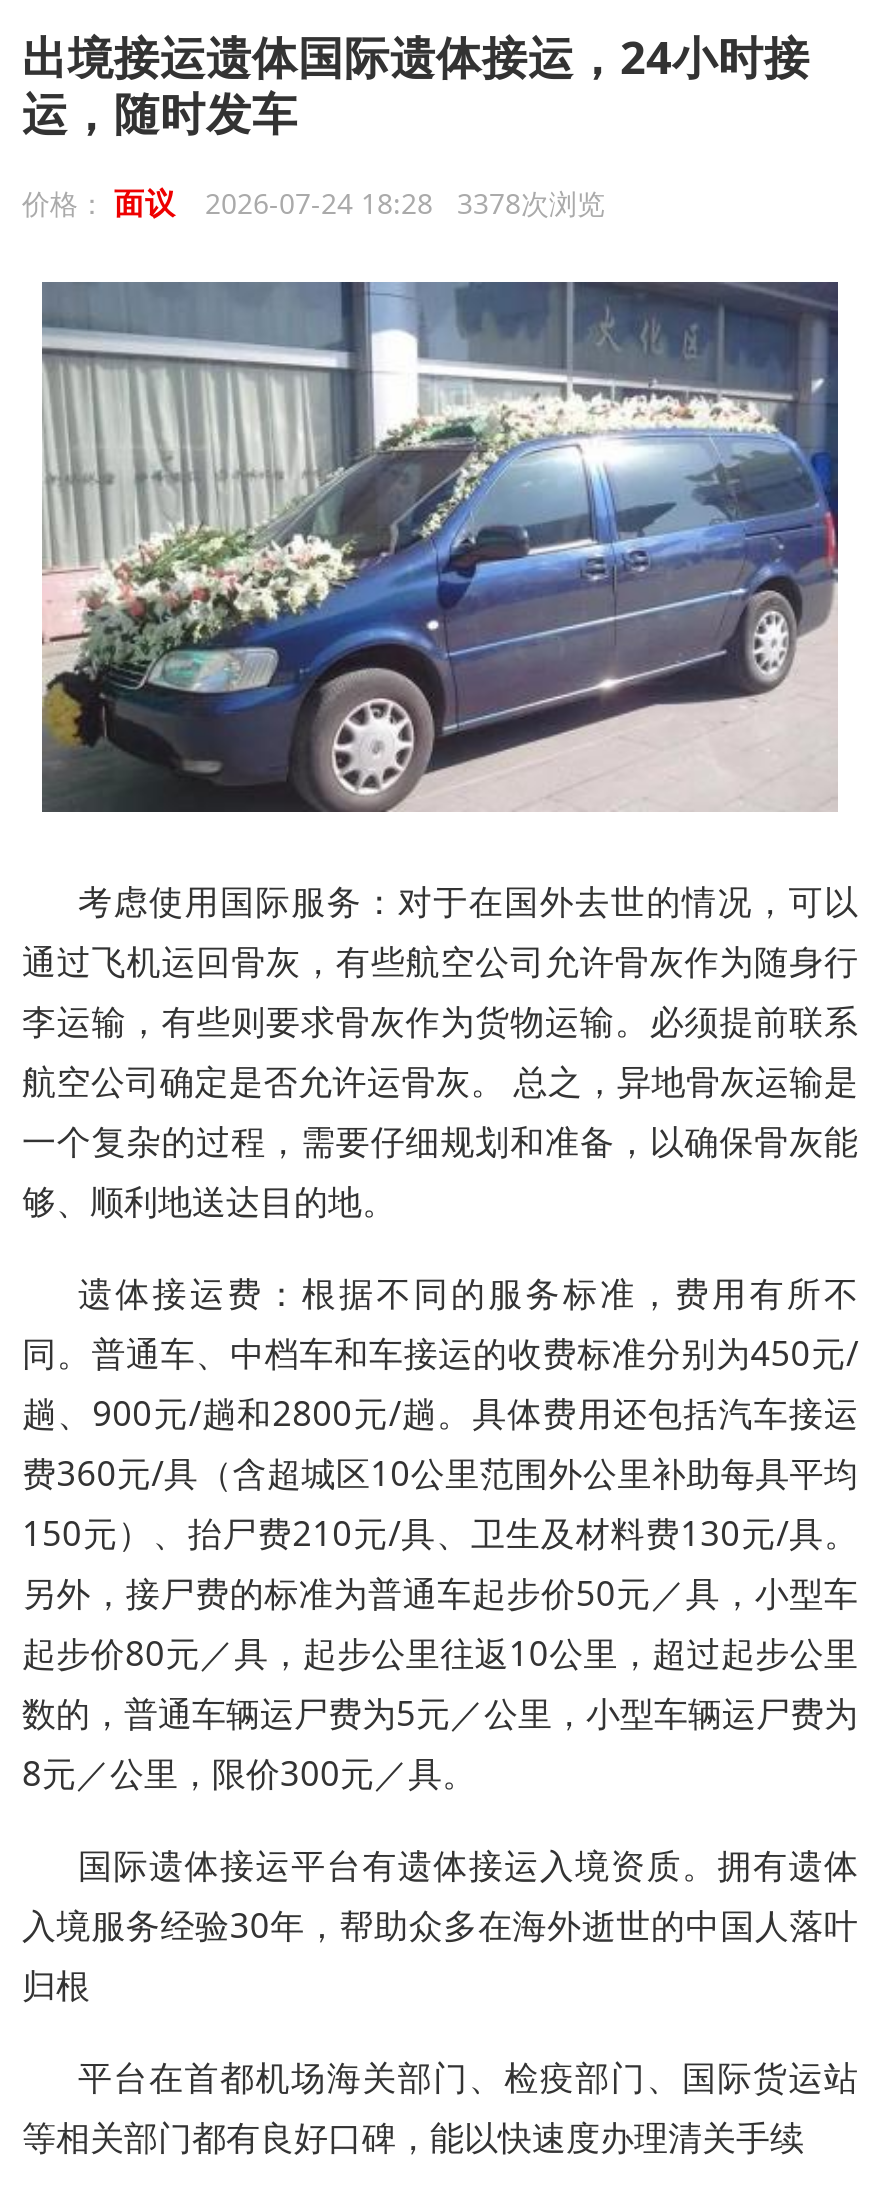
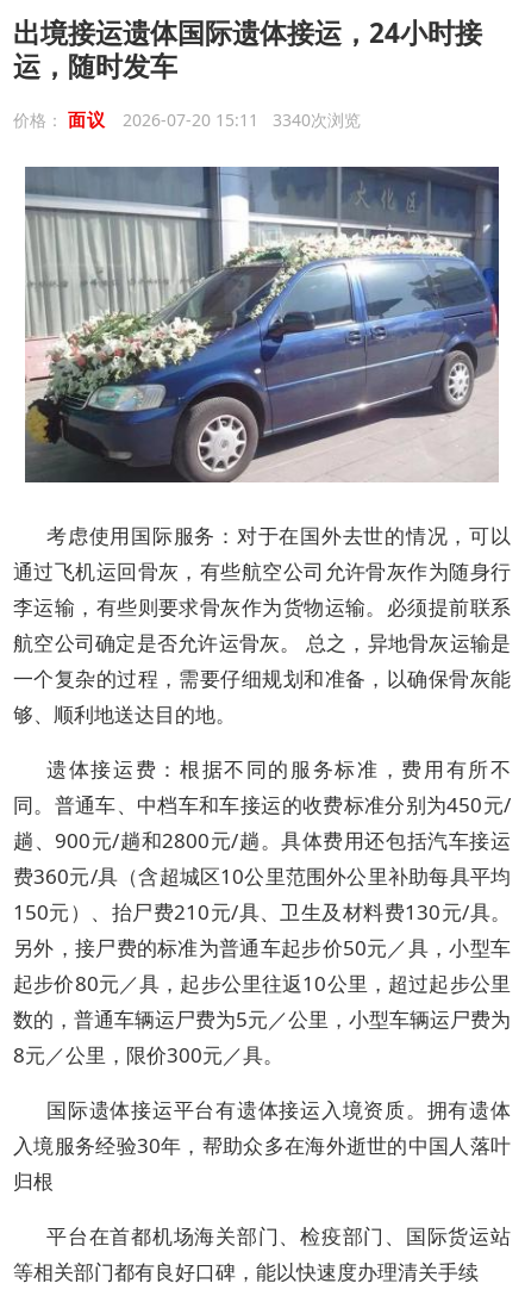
- 价格：面议 2026-07-24 18:28 3378次浏览
+ 价格：面议 2026-07-20 15:11 3340次浏览
